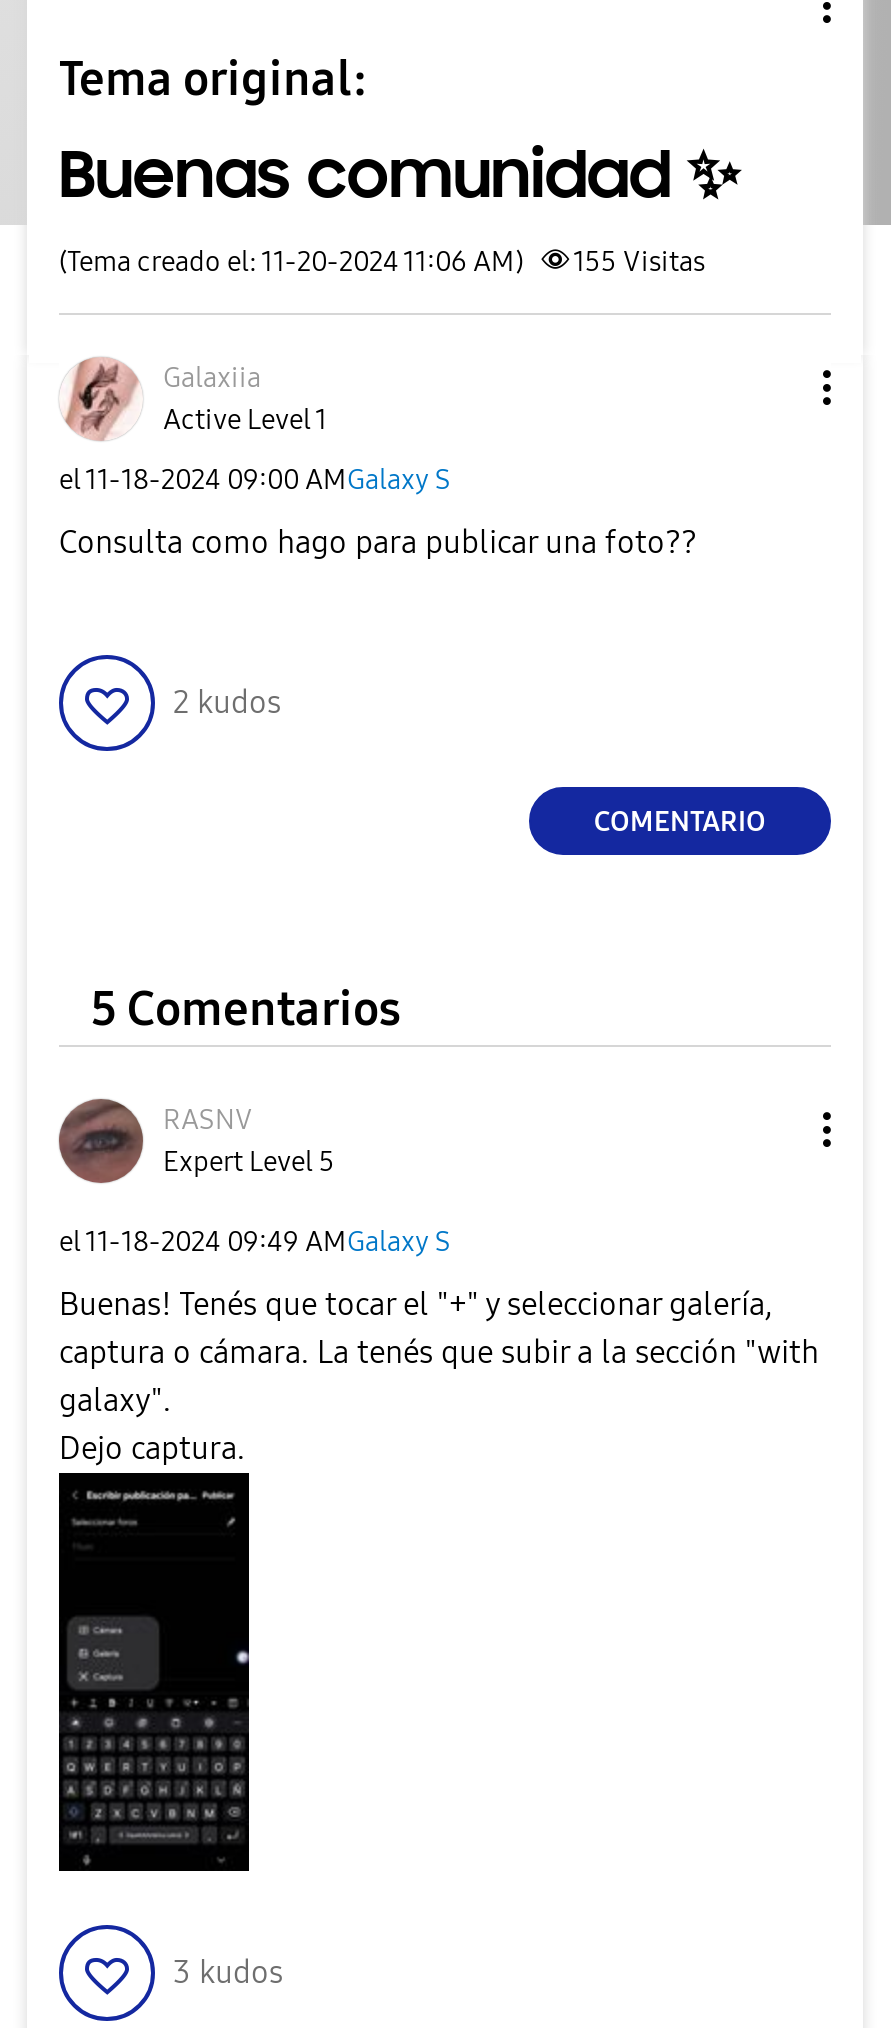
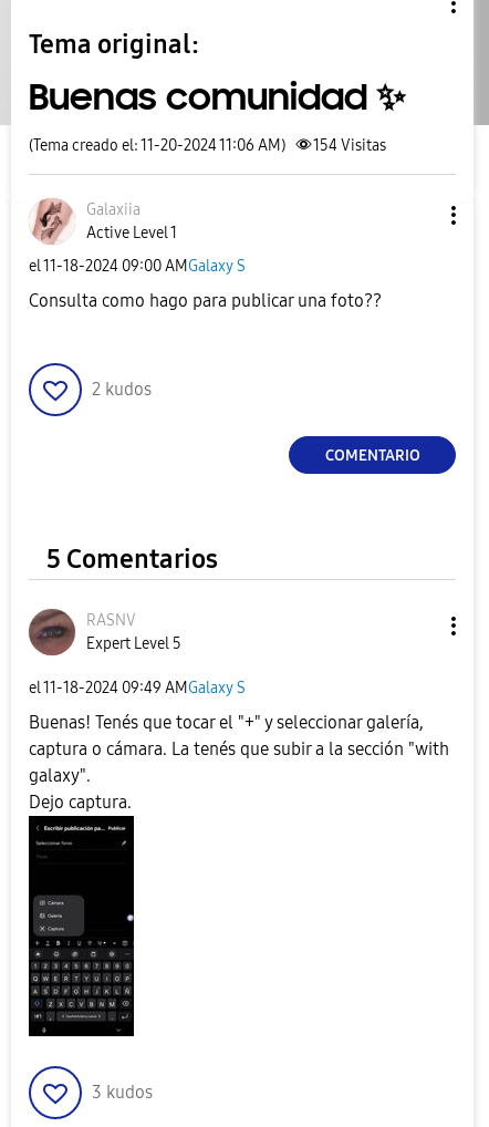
- (Tema creado el: 11-20-2024 11:06 AM) 155 Visitas
+ (Tema creado el: 11-20-2024 11:06 AM) 154 Visitas
